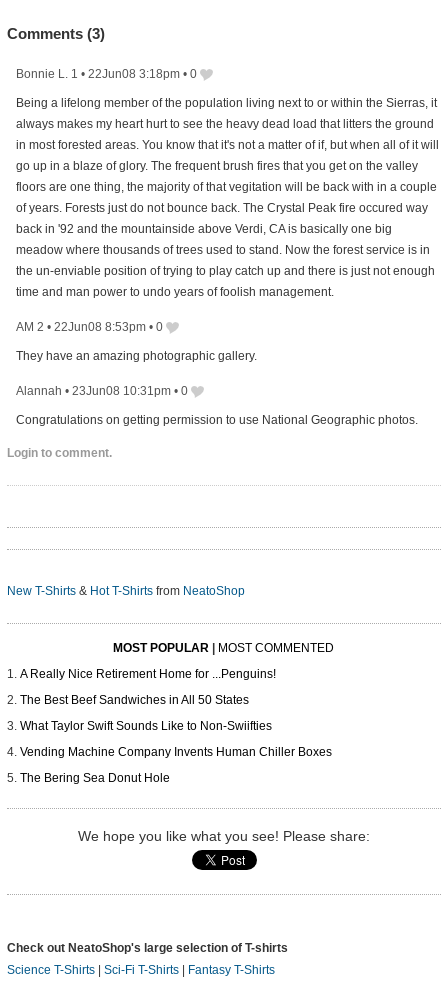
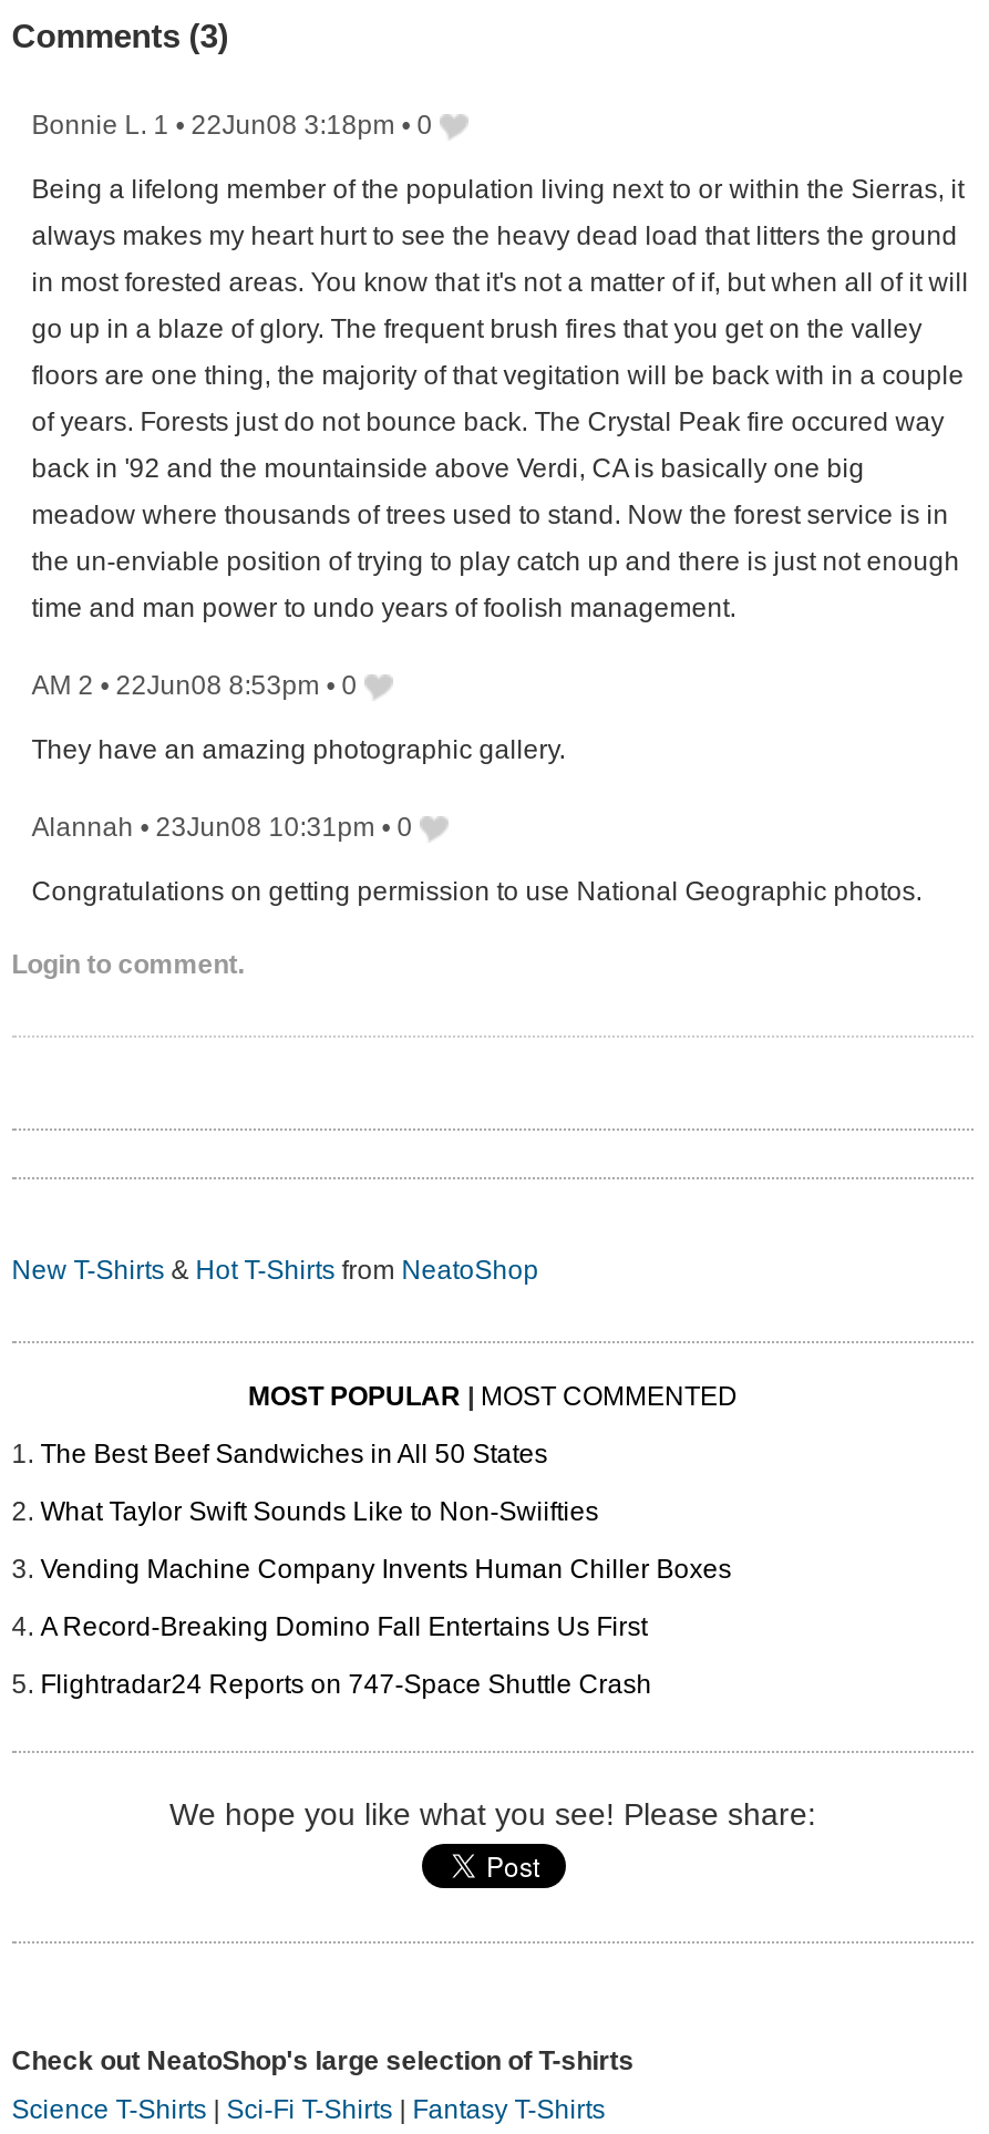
- A Really Nice Retirement Home for ...Penguins!

moved up: The Best Beef Sandwiches in All 50 States | What Taylor Swift Sounds Like to Non-Swiifties | Vending Machine Company Invents Human Chiller Boxes

- The Bering Sea Donut Hole
+ A Record-Breaking Domino Fall Entertains Us First
+ Flightradar24 Reports on 747-Space Shuttle Crash
